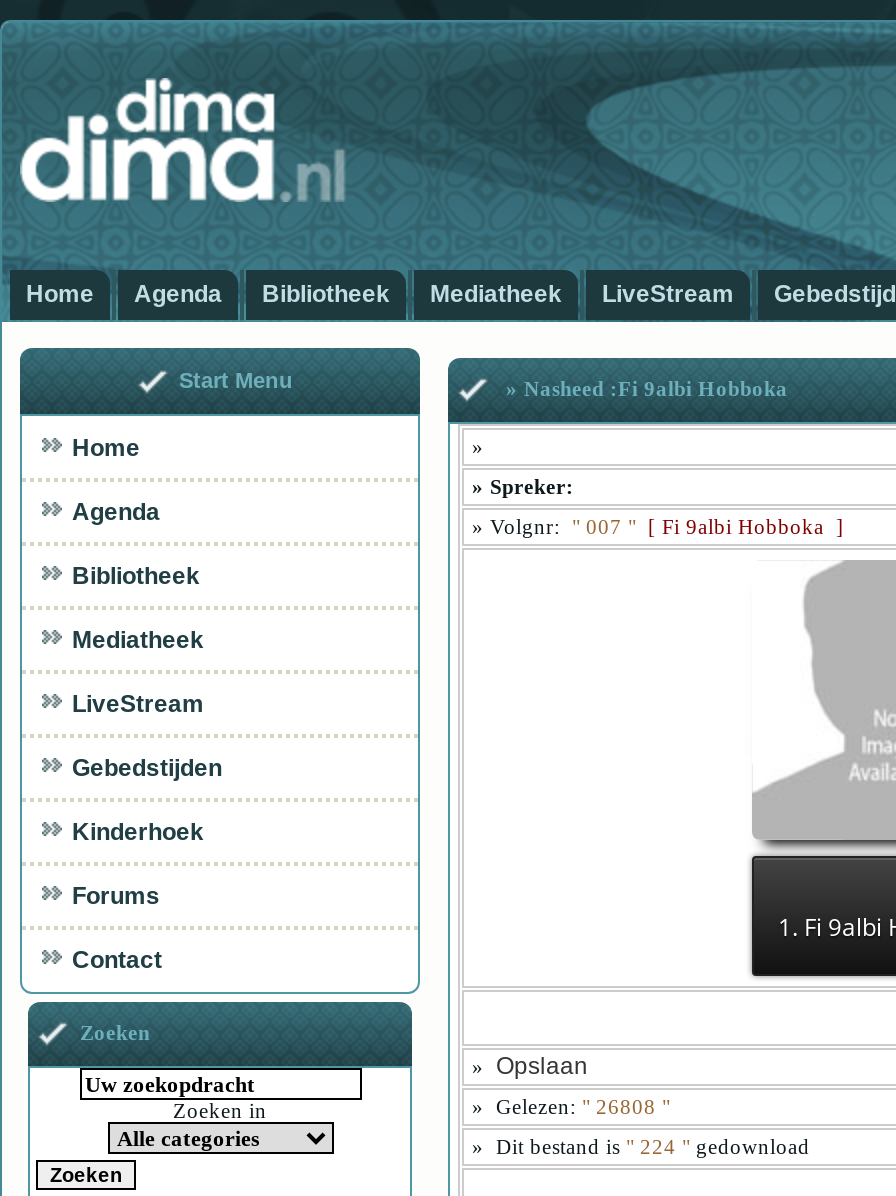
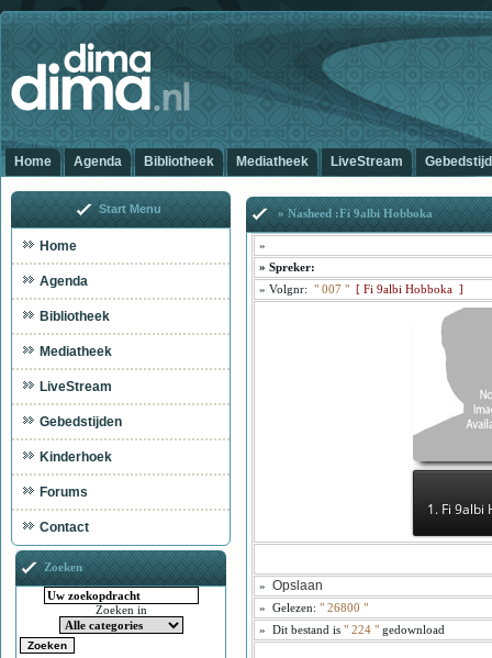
- » Gelezen: " 26808 "
+ » Gelezen: " 26800 "
